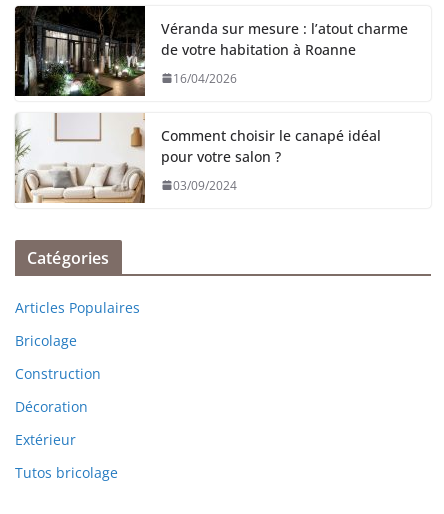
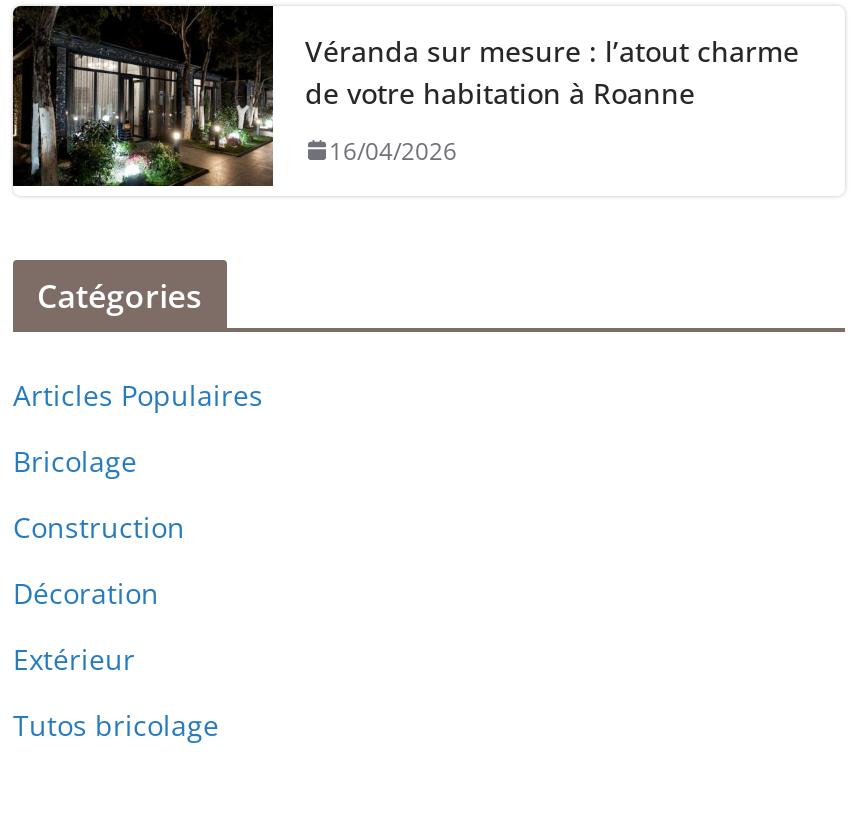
- [image]
- Comment choisir le canapé idéal
- pour votre salon ?
- 03/09/2024
